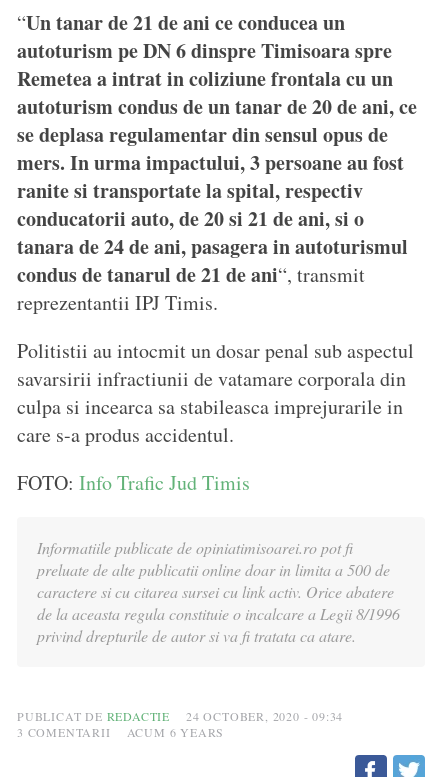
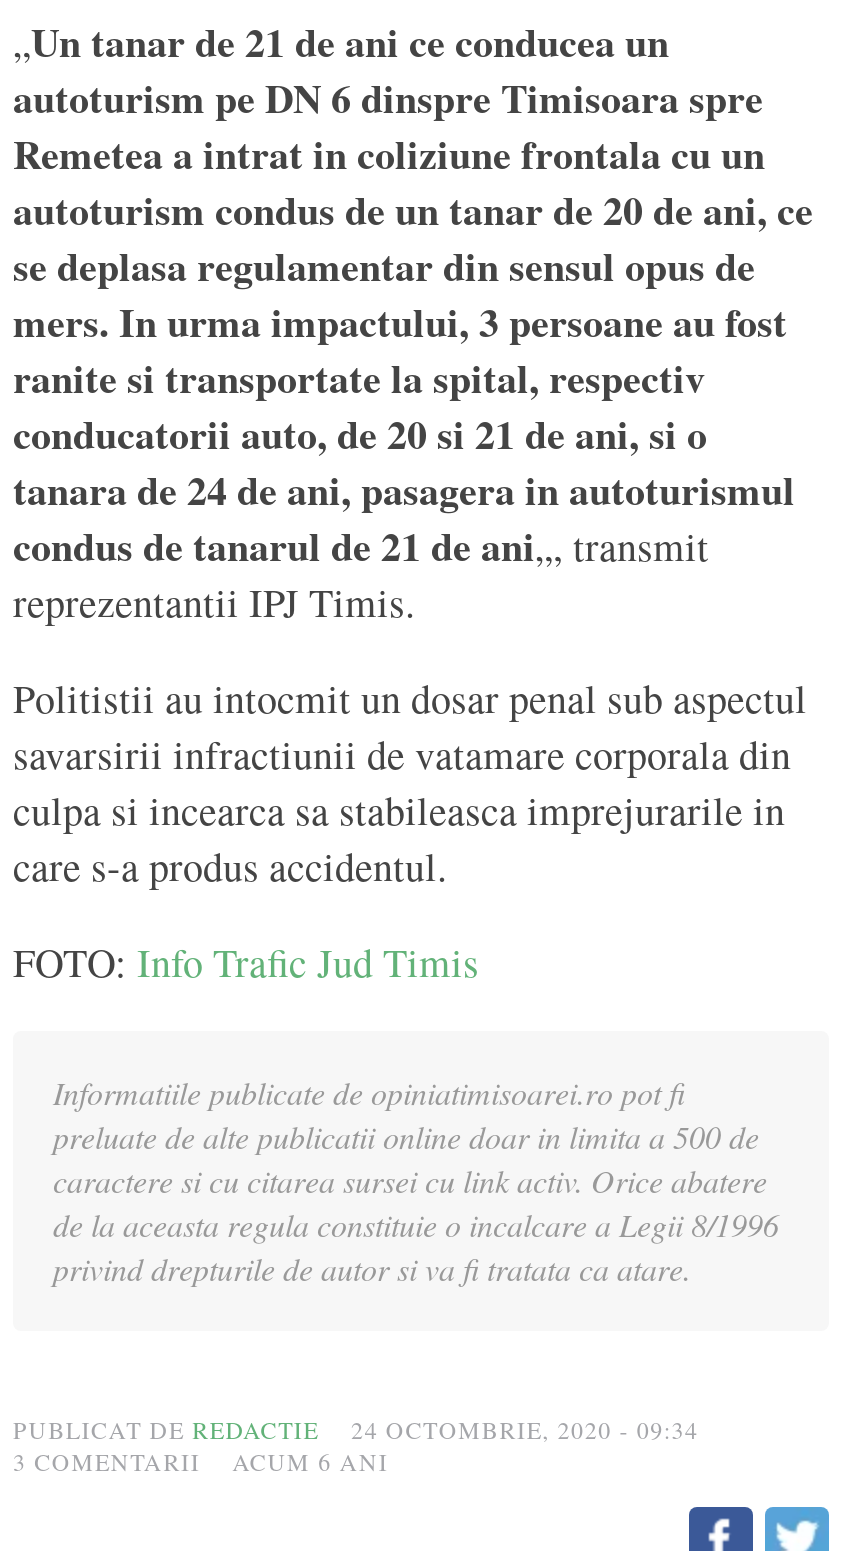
- “Un tanar de 21 de ani ce conducea un
+ „Un tanar de 21 de ani ce conducea un

- condus de tanarul de 21 de ani“, transmit
+ condus de tanarul de 21 de ani„, transmit

- PUBLICAT DE REDACTIE 24 OCTOBER, 2020 - 09:34
+ PUBLICAT DE REDACTIE 24 OCTOMBRIE, 2020 - 09:34

- 3 COMENTARII ACUM 6 YEARS
+ 3 COMENTARII ACUM 6 ANI
